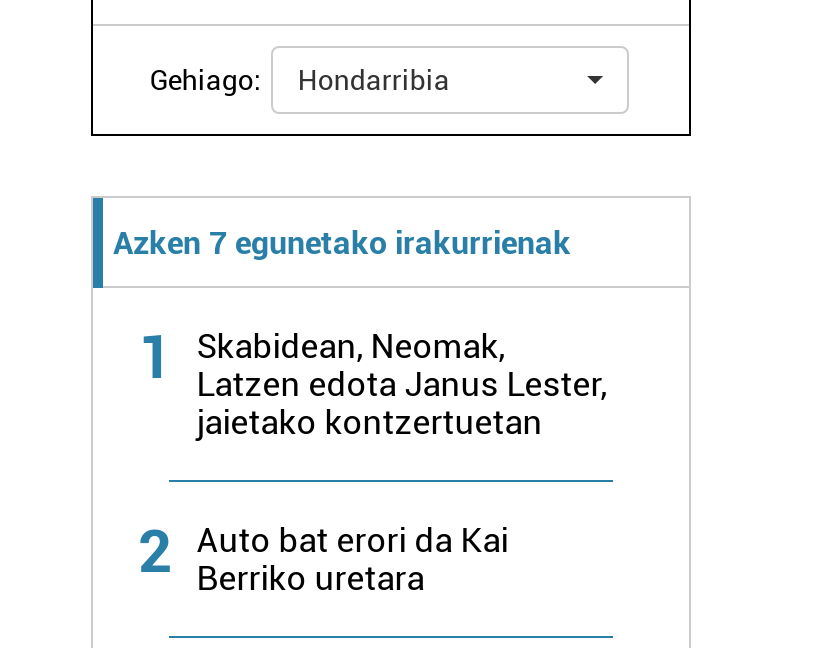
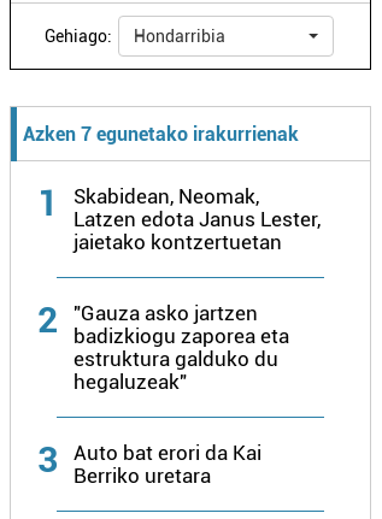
+ "Gauza asko jartzen
+ badizkiogu zaporea eta
+ estruktura galduko du
+ hegaluzeak"
+ 3
